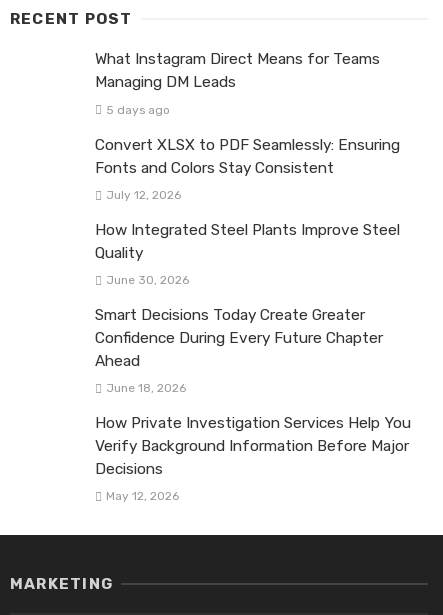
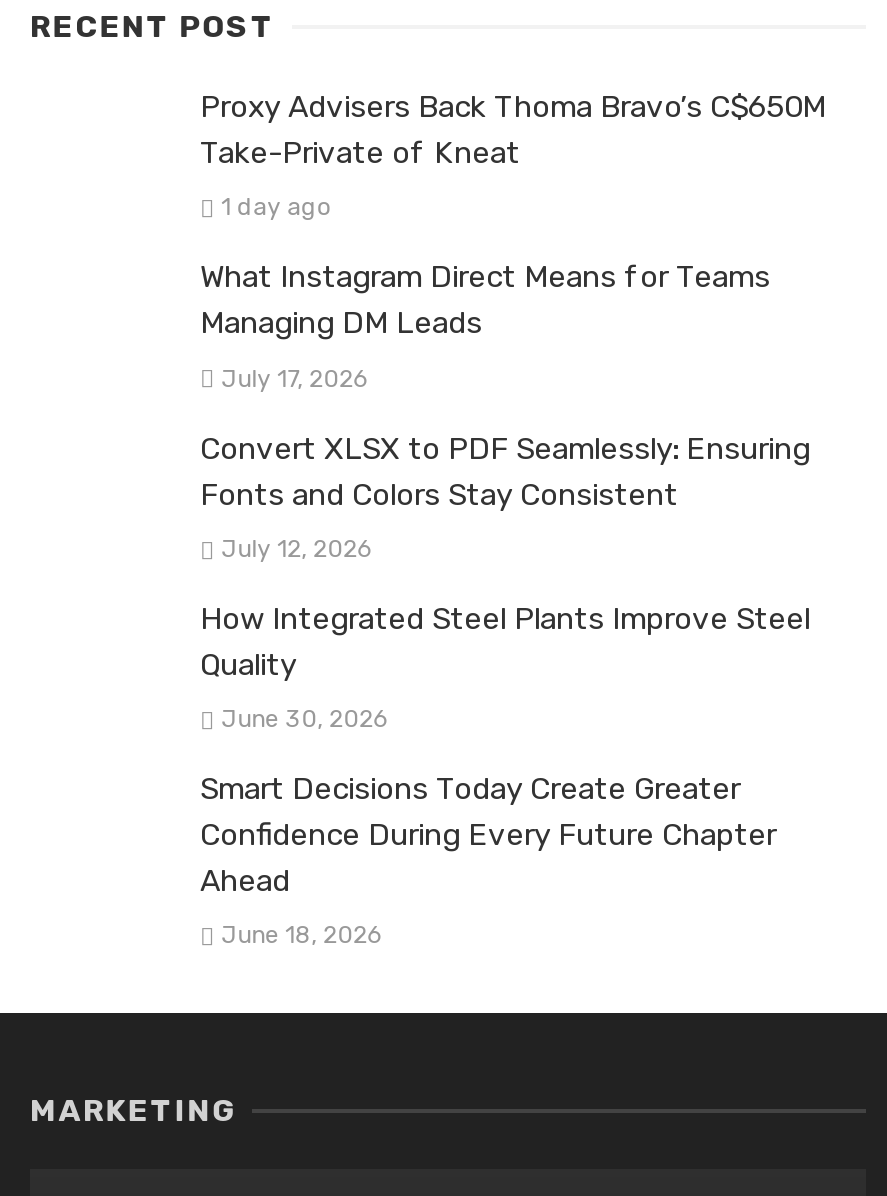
+ Proxy Advisers Back Thoma Bravo’s C$650M
+ Take-Private of Kneat
+ 1 day ago

moved down: What Instagram Direct Means for Teams | Managing DM Leads

- 5 days ago
+ July 17, 2026

moved down: Convert XLSX to PDF Seamlessly: Ensuring | Fonts and Colors Stay Consistent | July 12, 2026 | ... | Ahead | June 18, 2026

- How Private Investigation Services Help You
- Verify Background Information Before Major
- Decisions
- May 12, 2026
